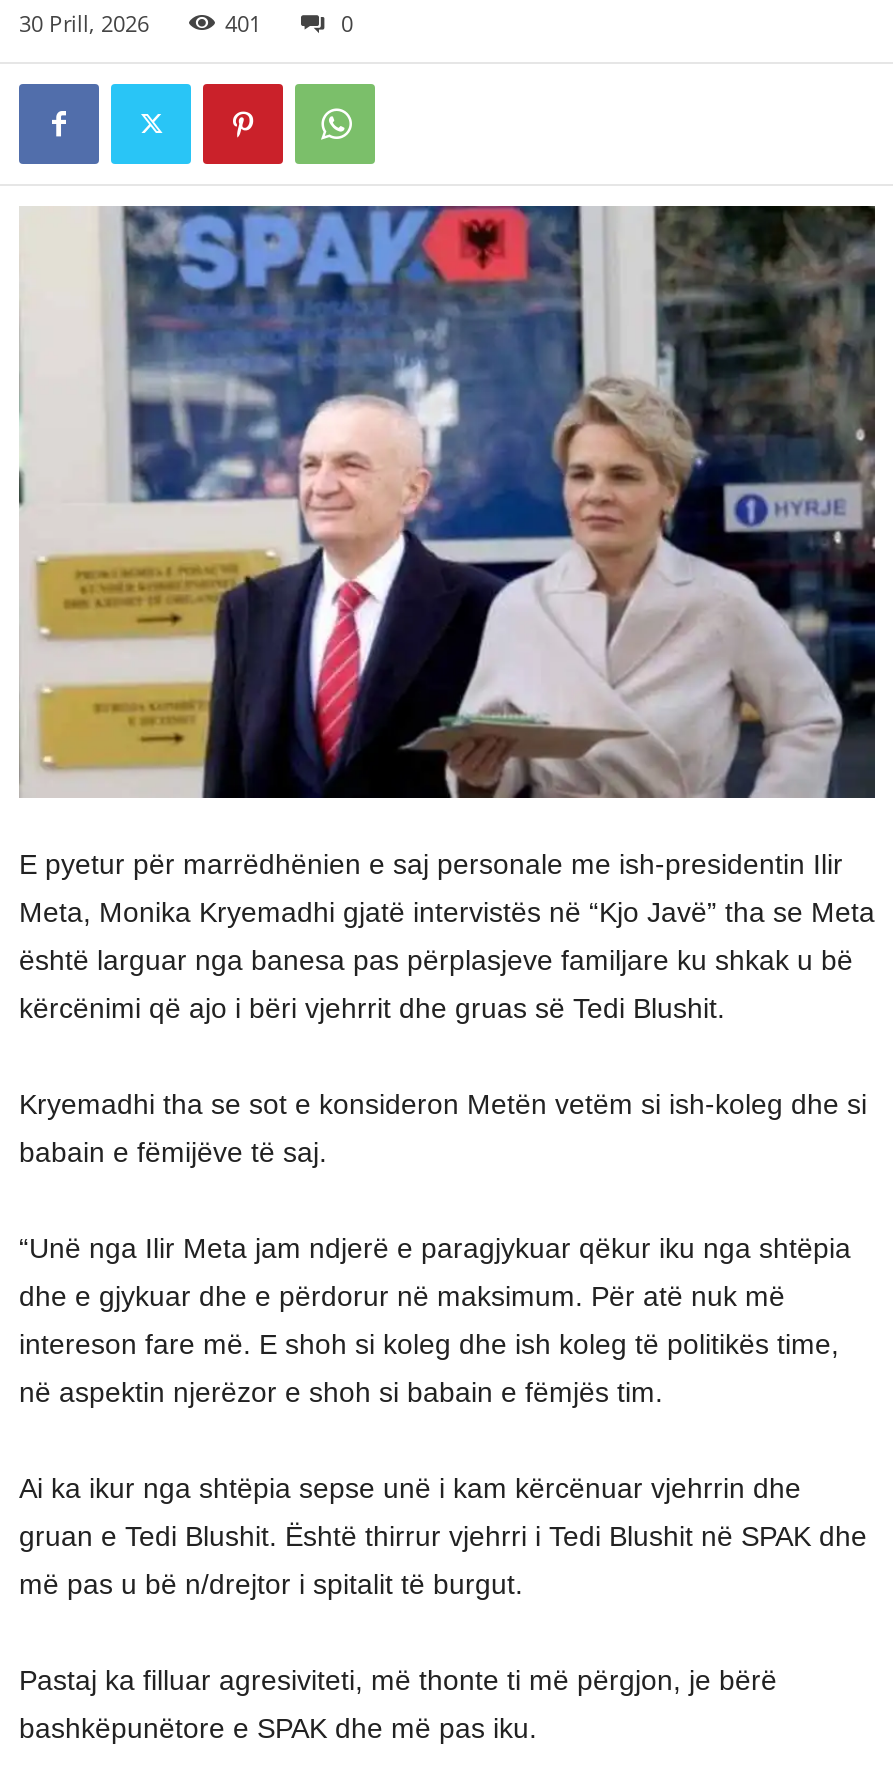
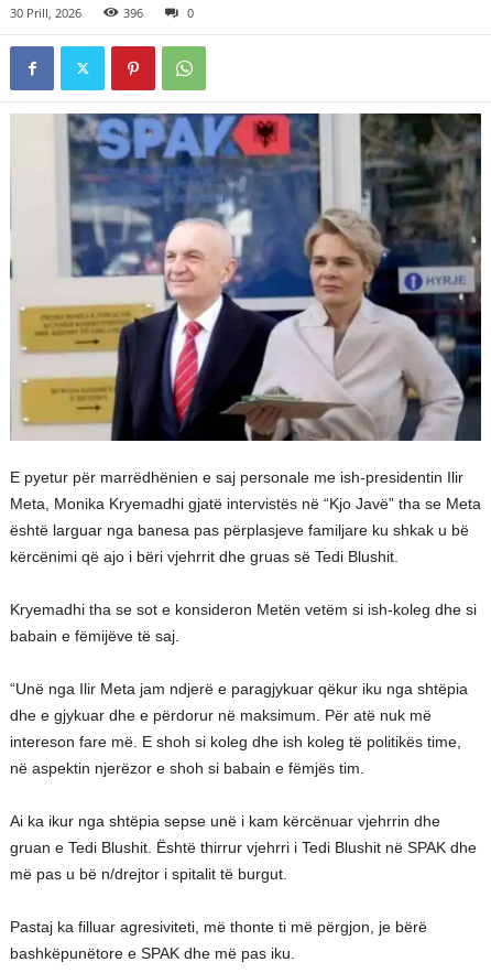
- 401
+ 396
